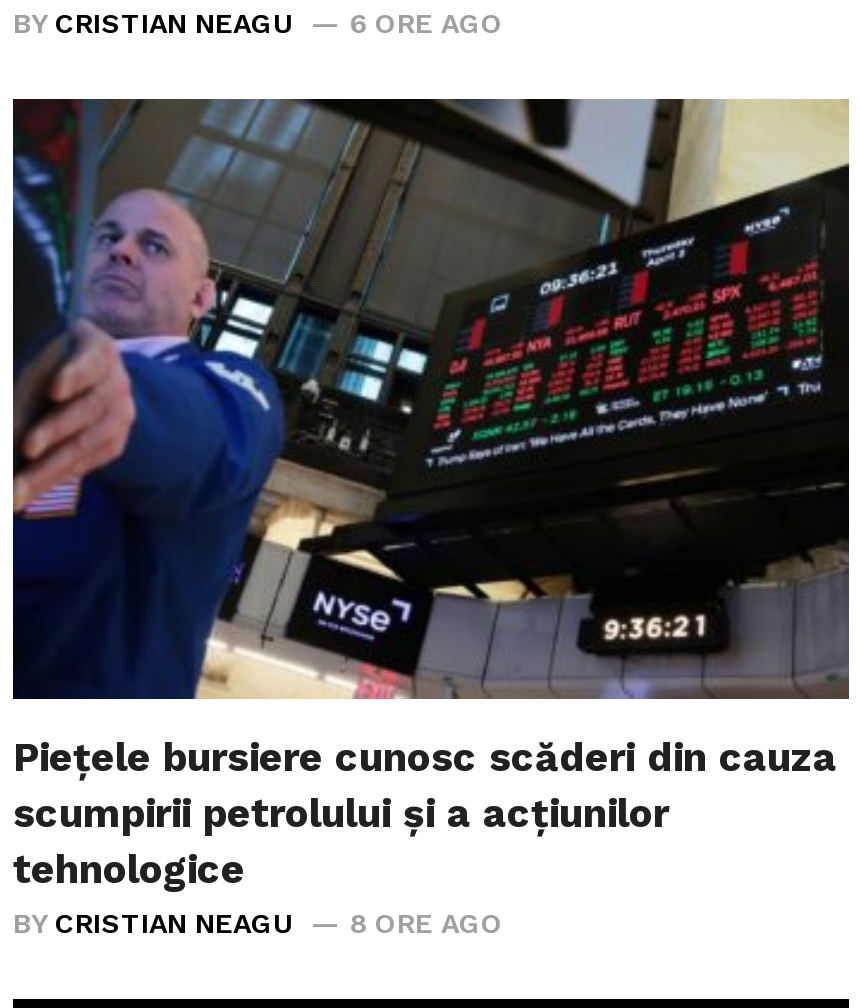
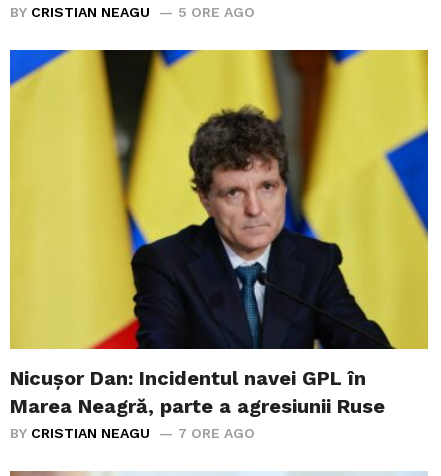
- 6 ORE AGO
+ 5 ORE AGO

- [image]
- Piețele bursiere cunosc scăderi din cauza
- scumpirii petrolului și a acțiunilor
- tehnologice
+ [image]
+ Nicușor Dan: Incidentul navei GPL în
+ Marea Neagră, parte a agresiunii Ruse

- 8 ORE AGO
+ 7 ORE AGO
